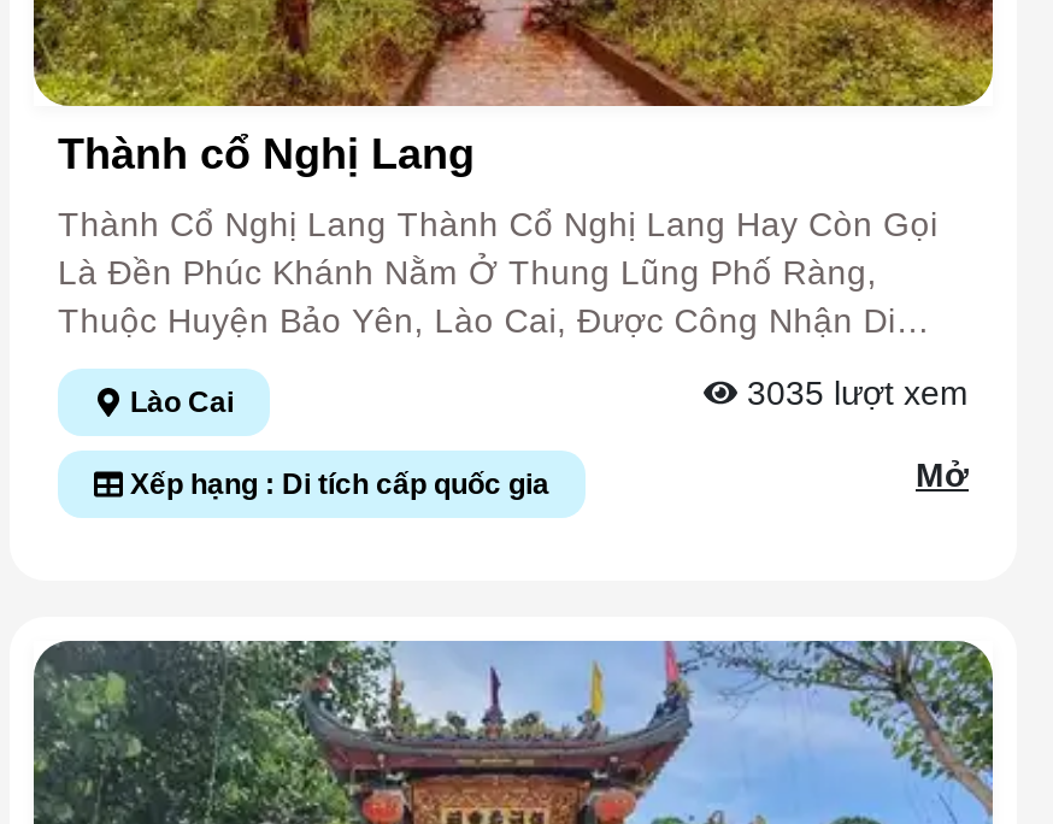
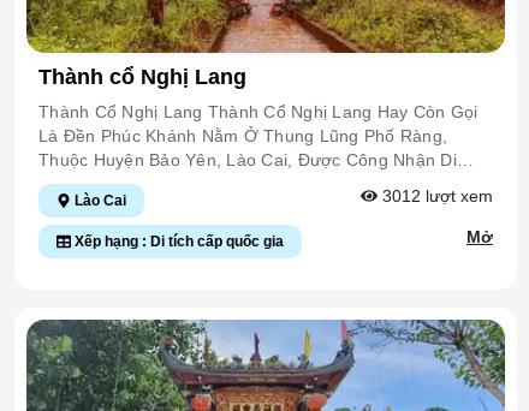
- 3035 lượt xem
+ 3012 lượt xem
